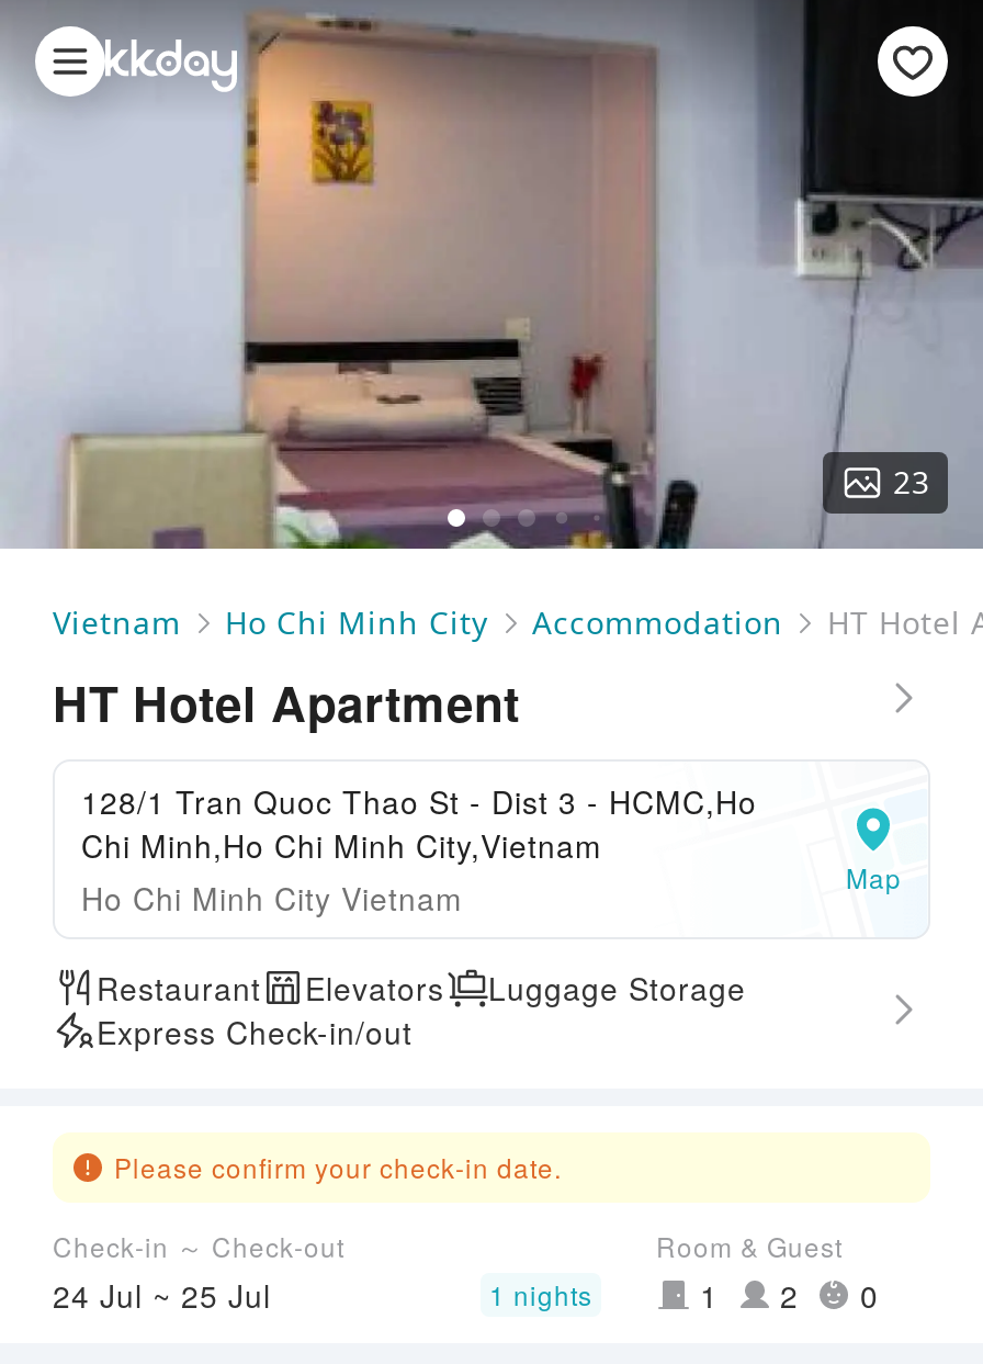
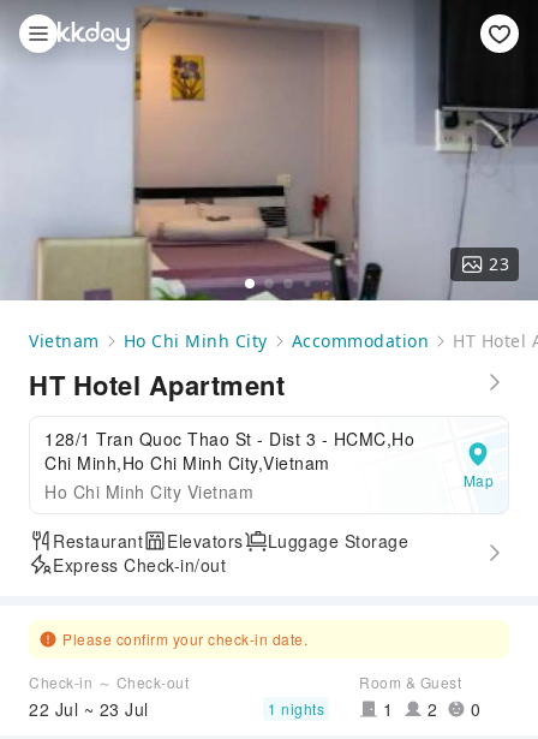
- 24 Jul ~ 25 Jul
+ 22 Jul ~ 23 Jul
